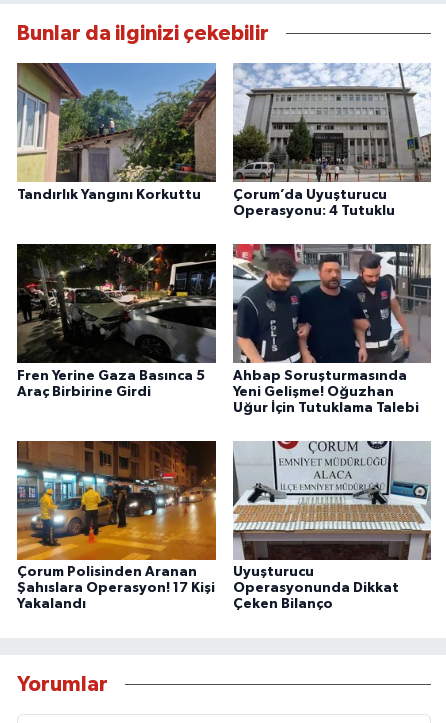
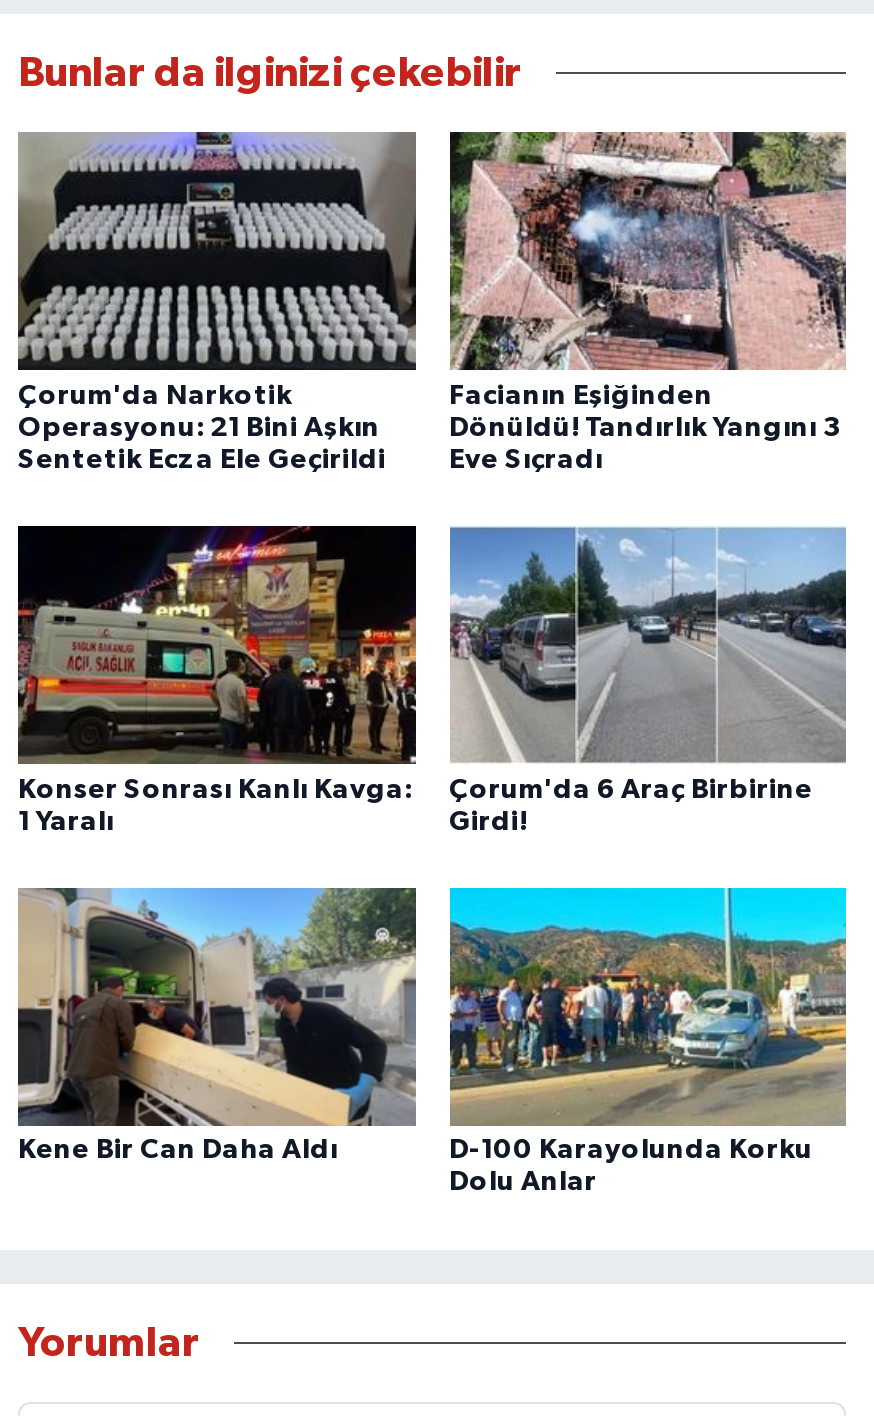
- [image]
- Tandırlık Yangını Korkuttu
- Çorum’da Uyuşturucu
- Operasyonu: 4 Tutuklu
+ [image]
+ Çorum'da Narkotik
+ Operasyonu: 21 Bini Aşkın
+ Sentetik Ecza Ele Geçirildi

- [image]
+ [image]

- [image]
+ [image]

- [image]
- Ahbap Soruşturmasında
- Yeni Gelişme! Oğuzhan
- Uğur İçin Tutuklama Talebi
+ [image]
+ Konser Sonrası Kanlı Kavga:
+ 1 Yaralı

- Fren Yerine Gaza Basınca 5
- Araç Birbirine Girdi
+ Facianın Eşiğinden
+ Dönüldü! Tandırlık Yangını 3
+ Eve Sıçradı

- [image]
- Uyuşturucu
- Operasyonunda Dikkat
- Çeken Bilanço
+ [image]
+ Kene Bir Can Daha Aldı
+ D-100 Karayolunda Korku
+ Dolu Anlar

- [image]
+ [image]

- Çorum Polisinden Aranan
- Şahıslara Operasyon! 17 Kişi
- Yakalandı
+ Çorum'da 6 Araç Birbirine
+ Girdi!
